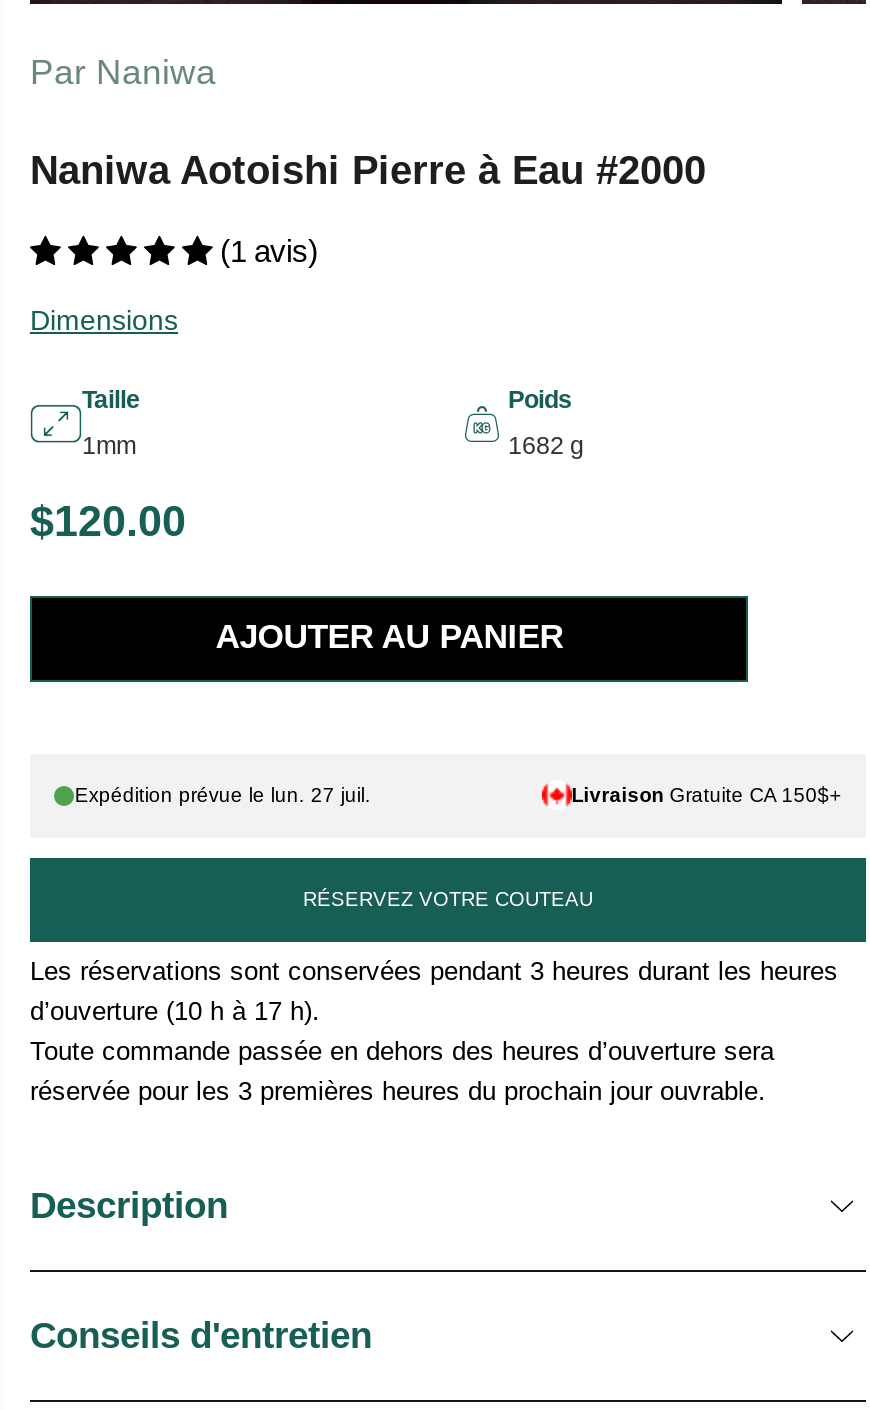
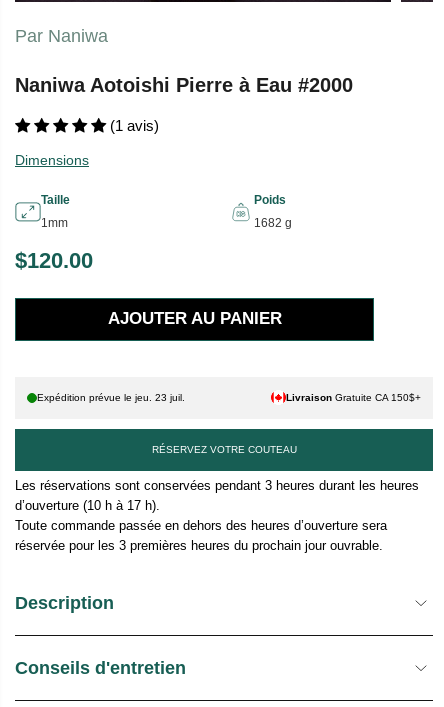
- Expédition prévue le lun. 27 juil.
+ Expédition prévue le jeu. 23 juil.
